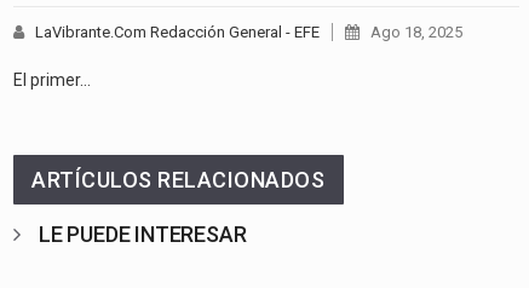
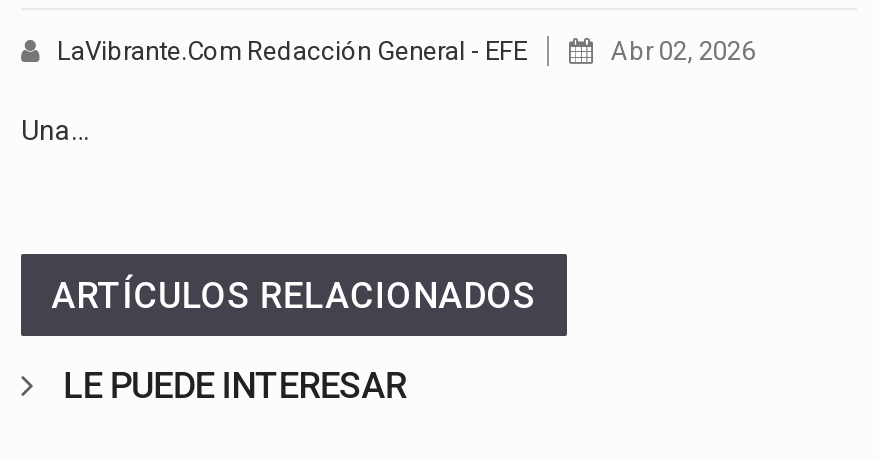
- Ago 18, 2025
+ Abr 02, 2026

- El primer…
+ Una…
